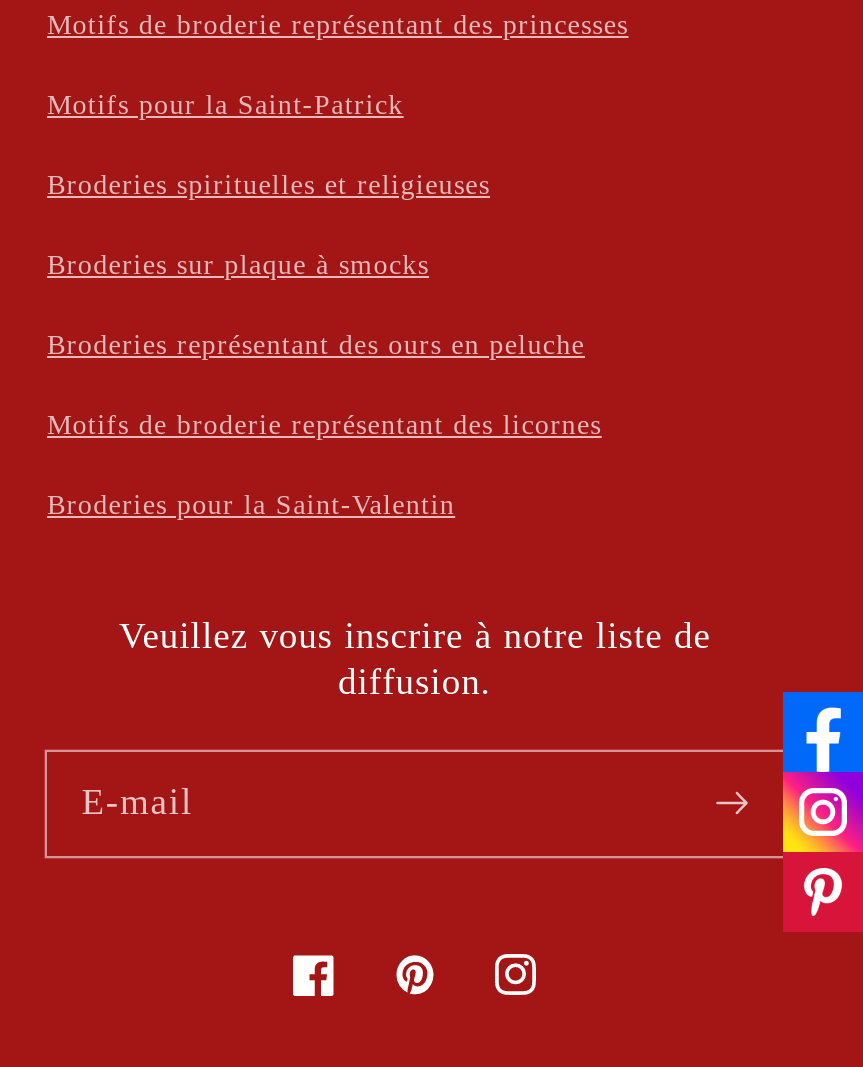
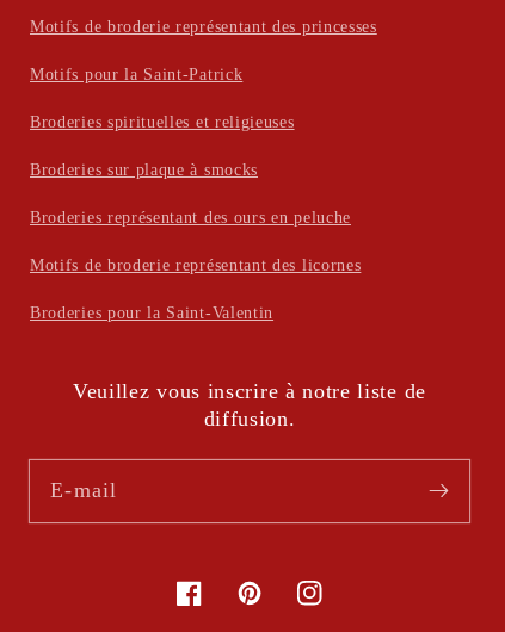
- [image]
